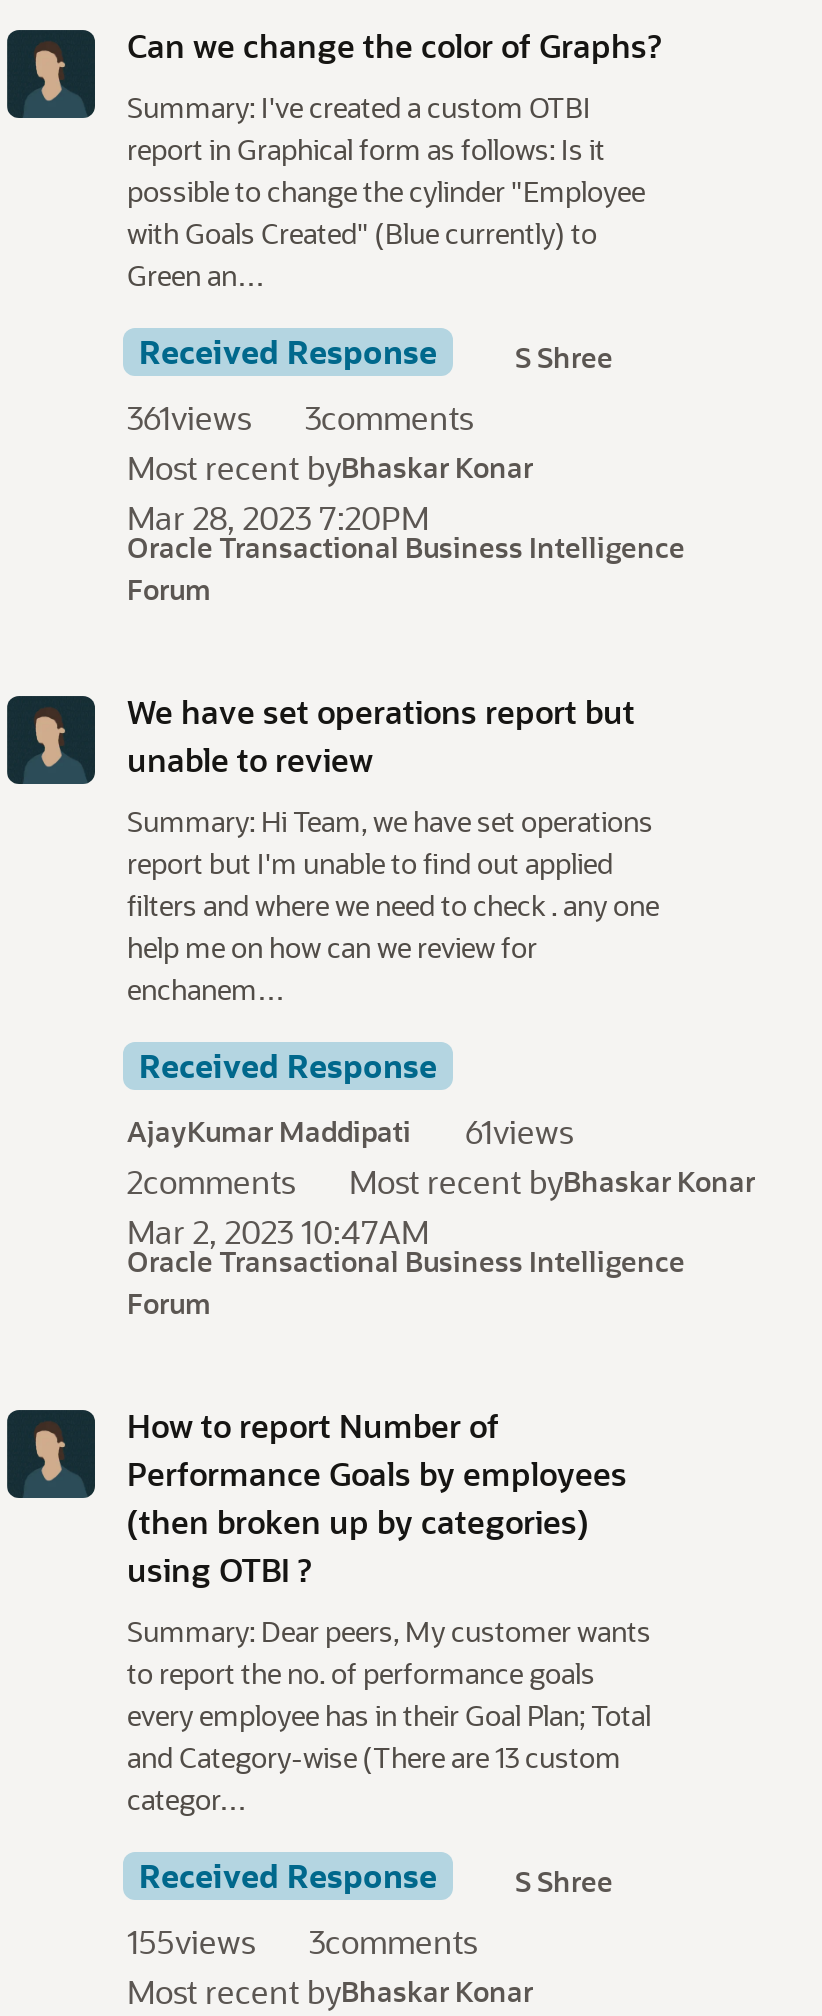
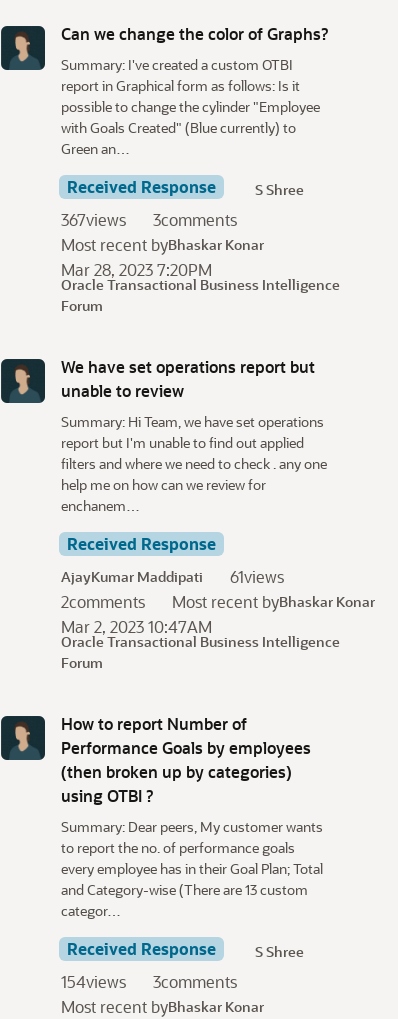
- 361views 3comments
+ 367views 3comments

- 155views 3comments
+ 154views 3comments
